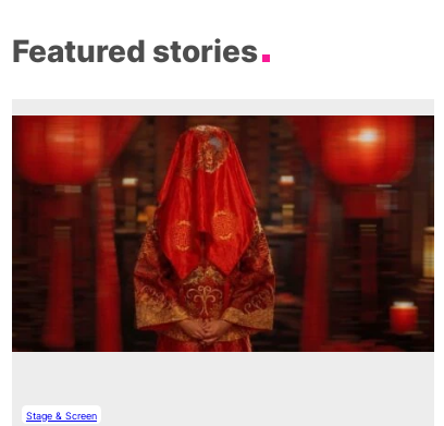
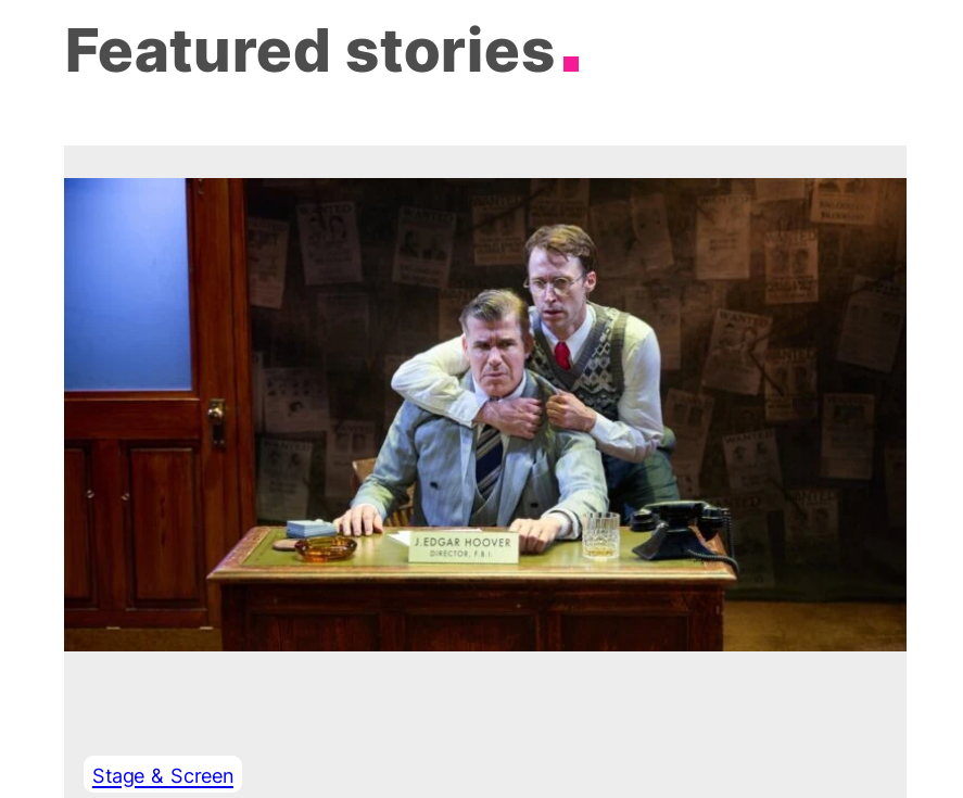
- [image]
+ [image]
